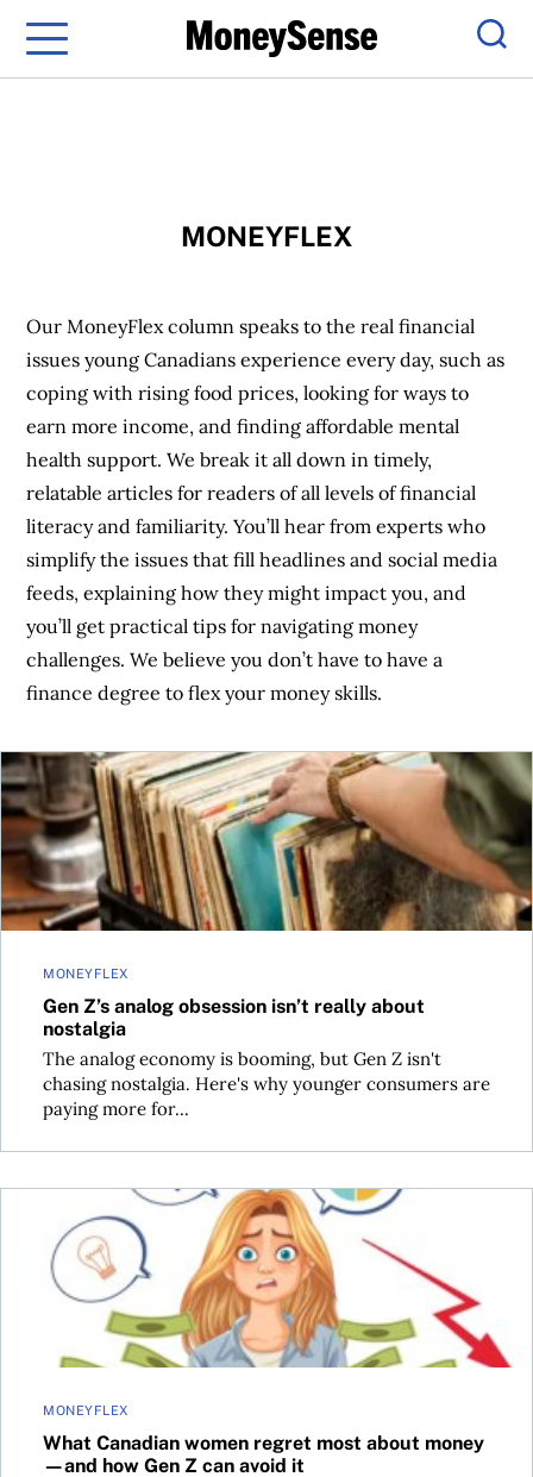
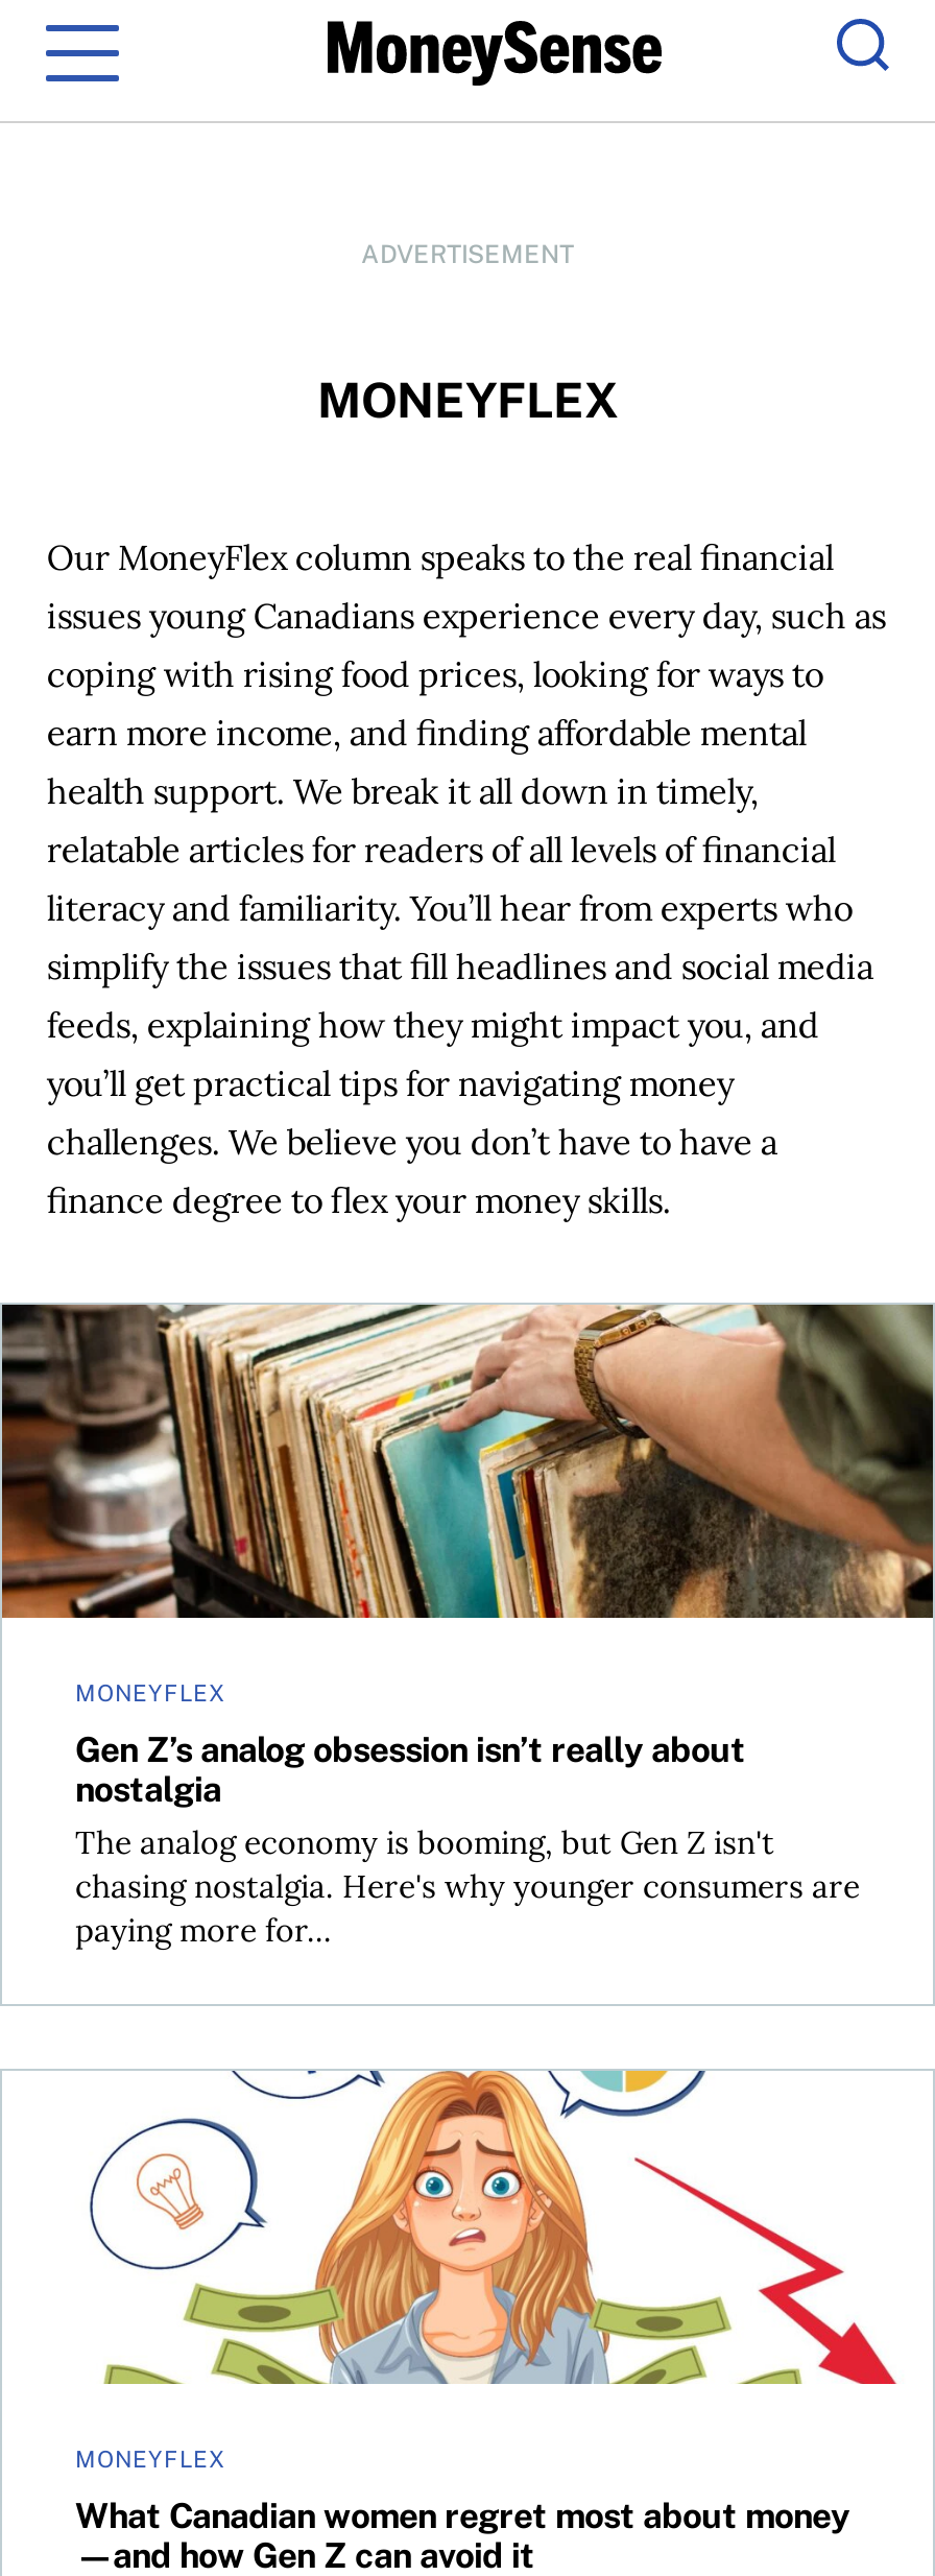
+ ADVERTISEMENT
